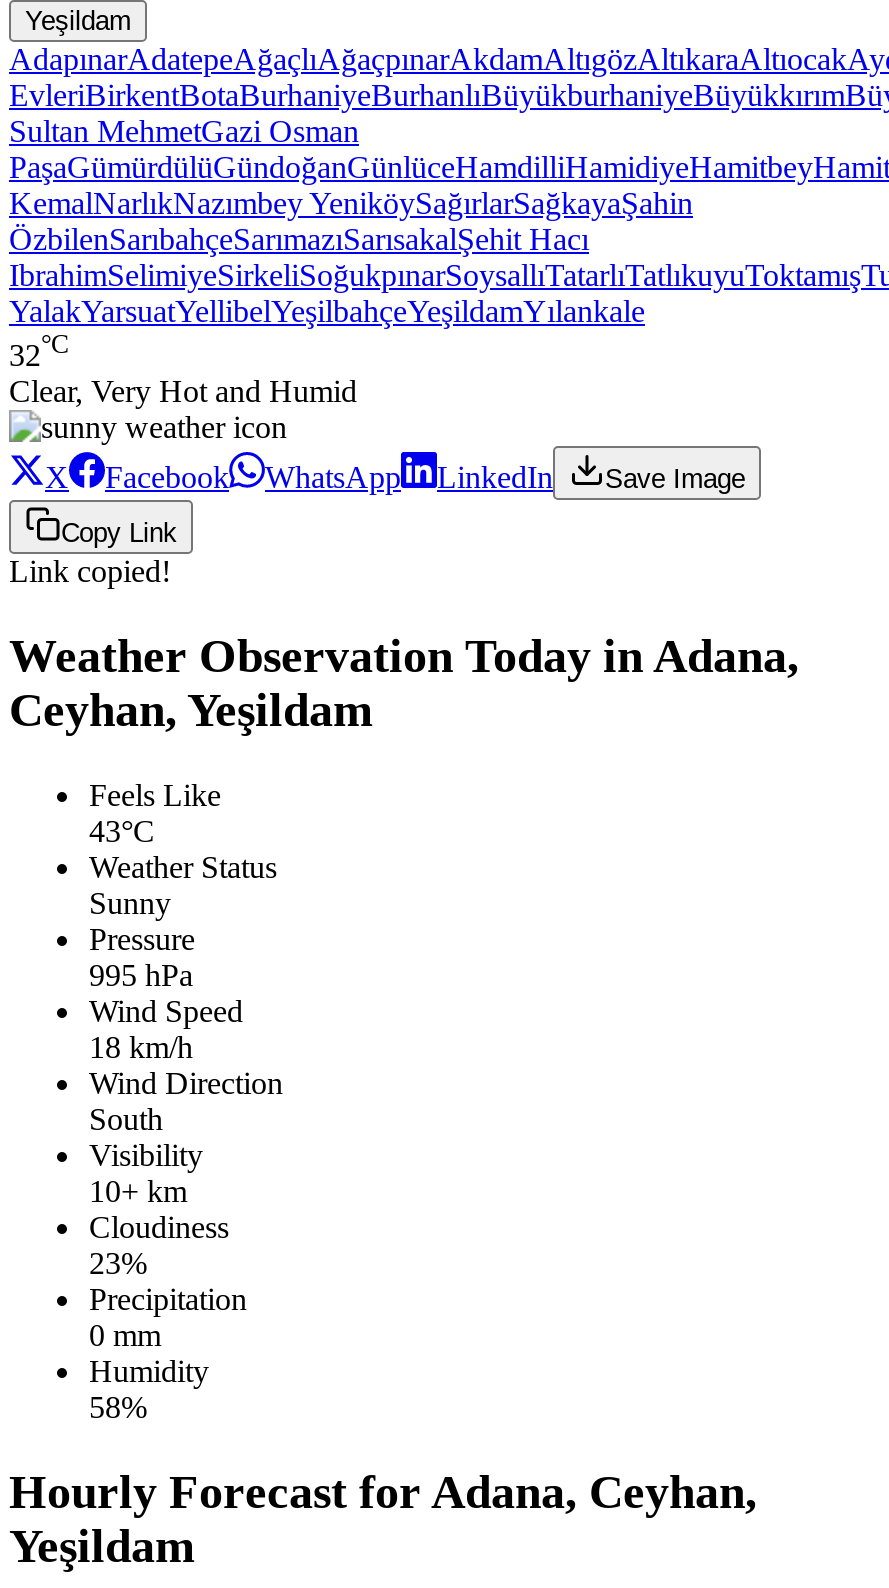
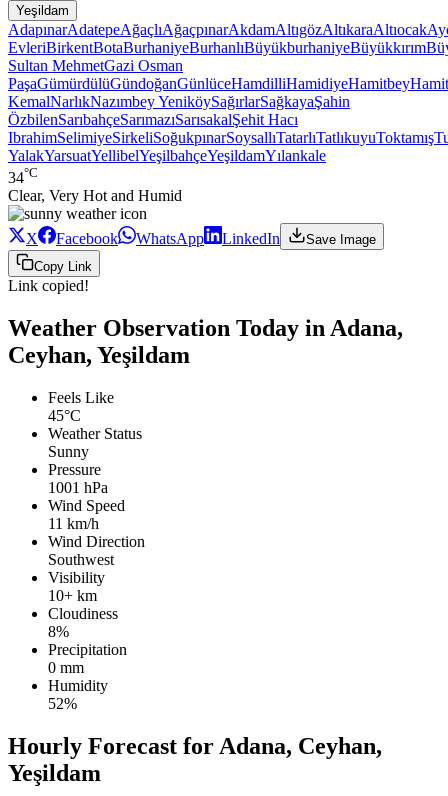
- 32°C
+ 34°C

- 43°C
+ 45°C

- 995 hPa
+ 1001 hPa

- 18 km/h
+ 11 km/h

- South
+ Southwest

- 23%
+ 8%

- 58%
+ 52%
